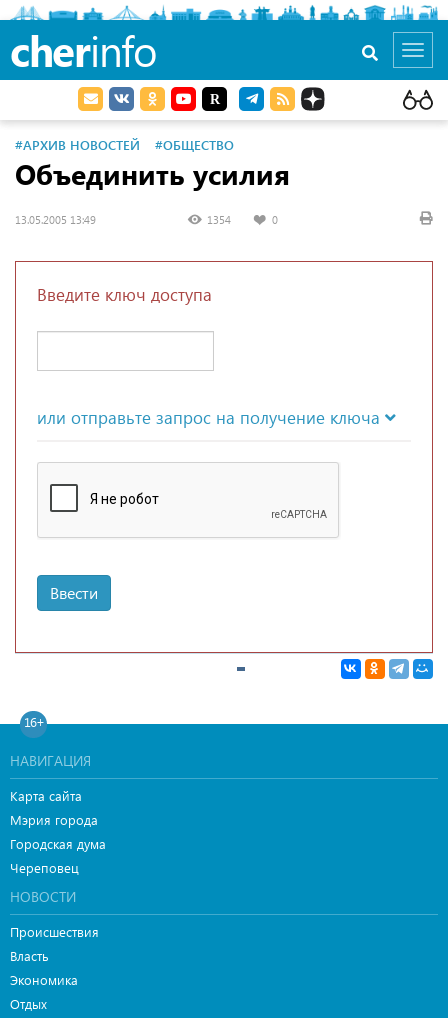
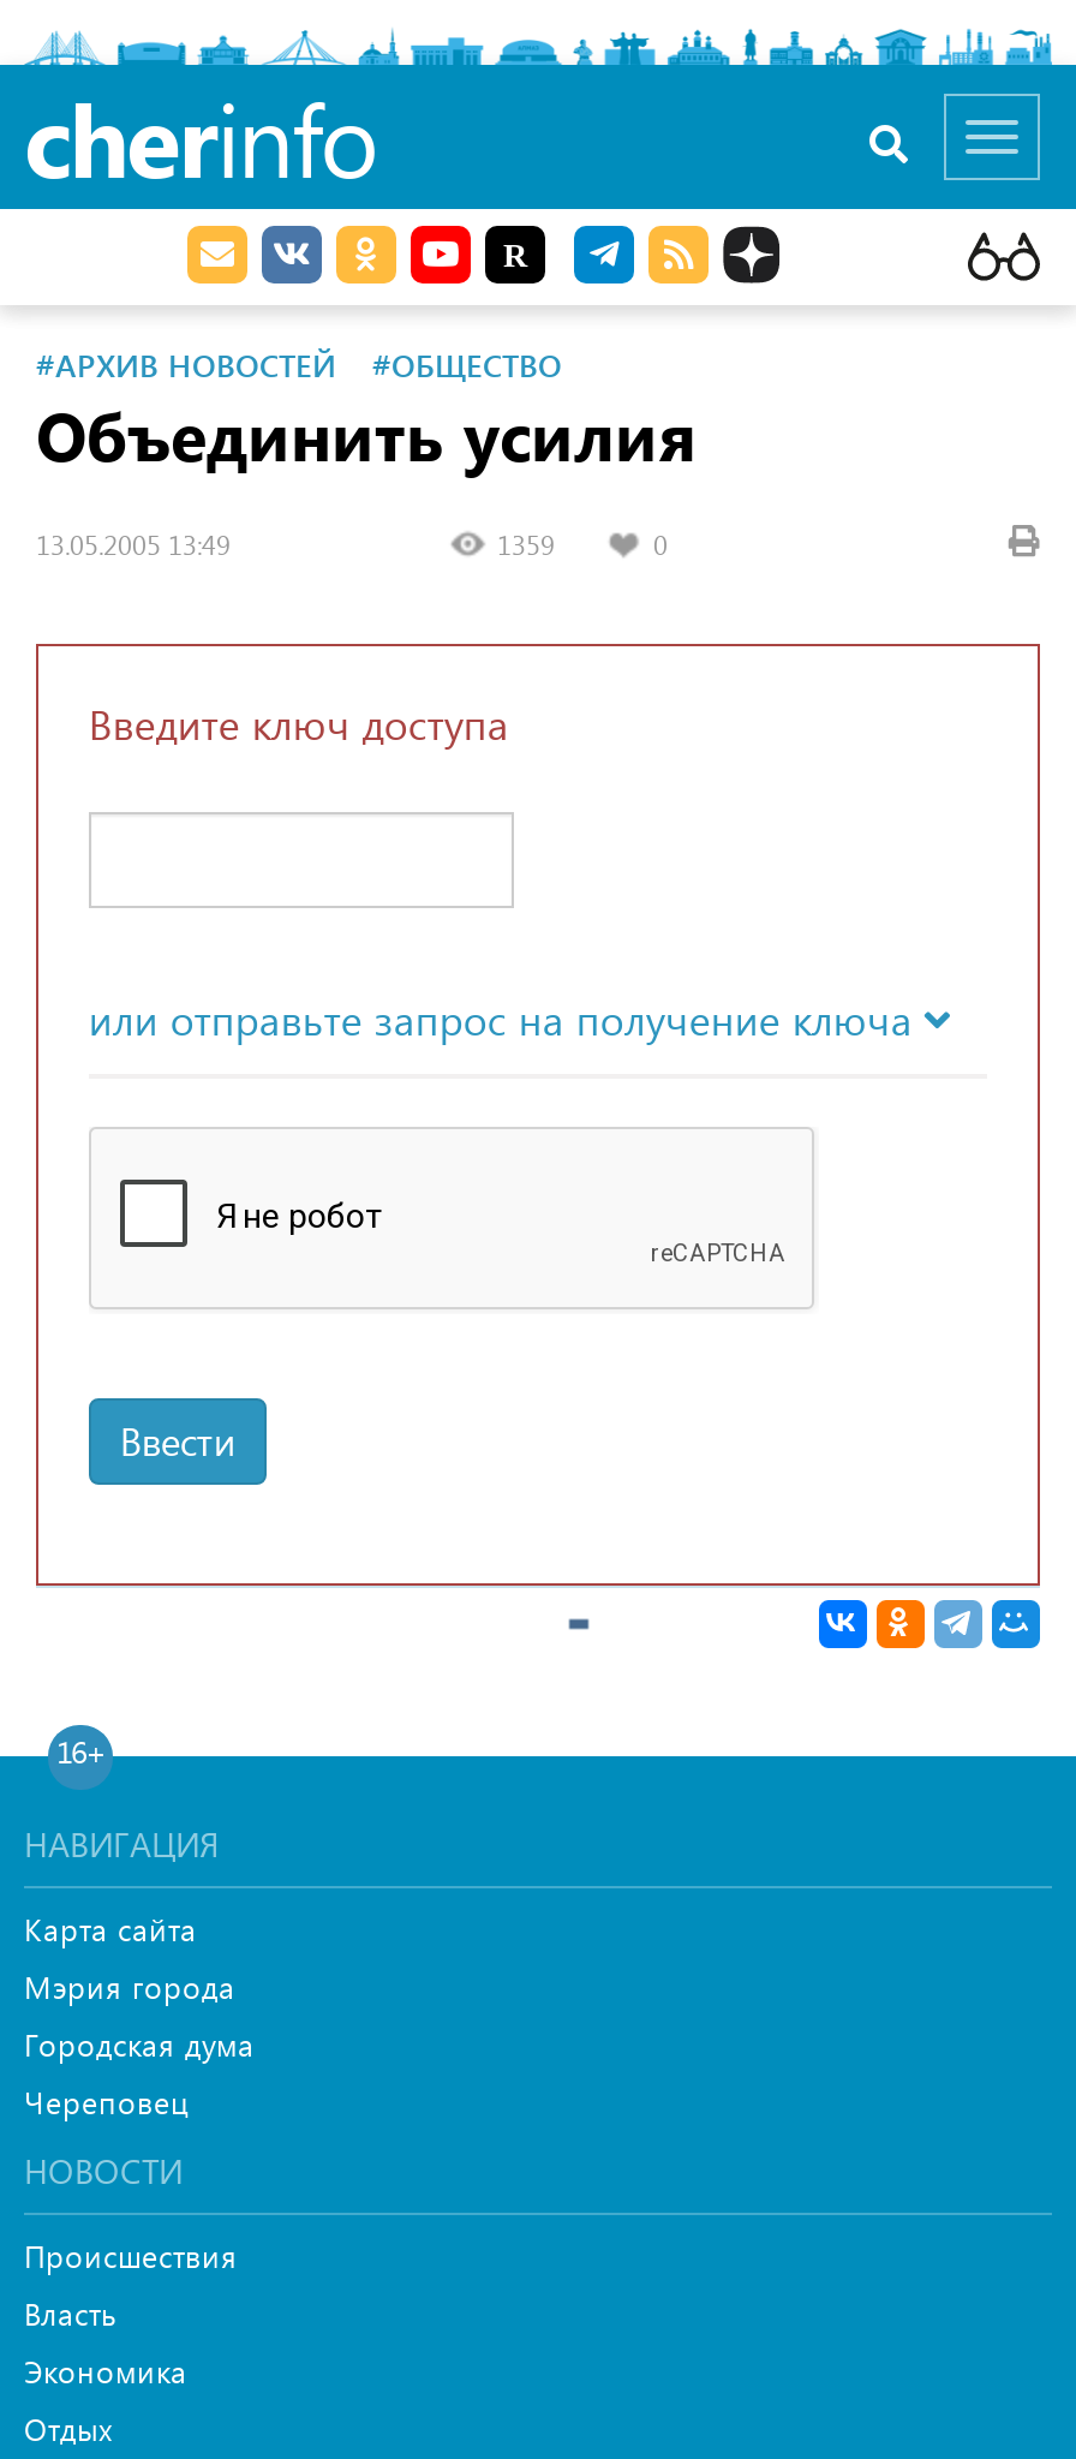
- 1354
+ 1359
